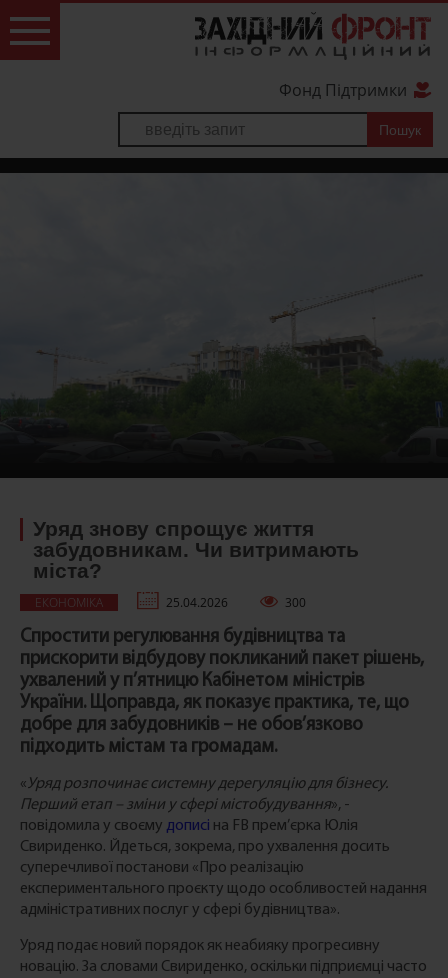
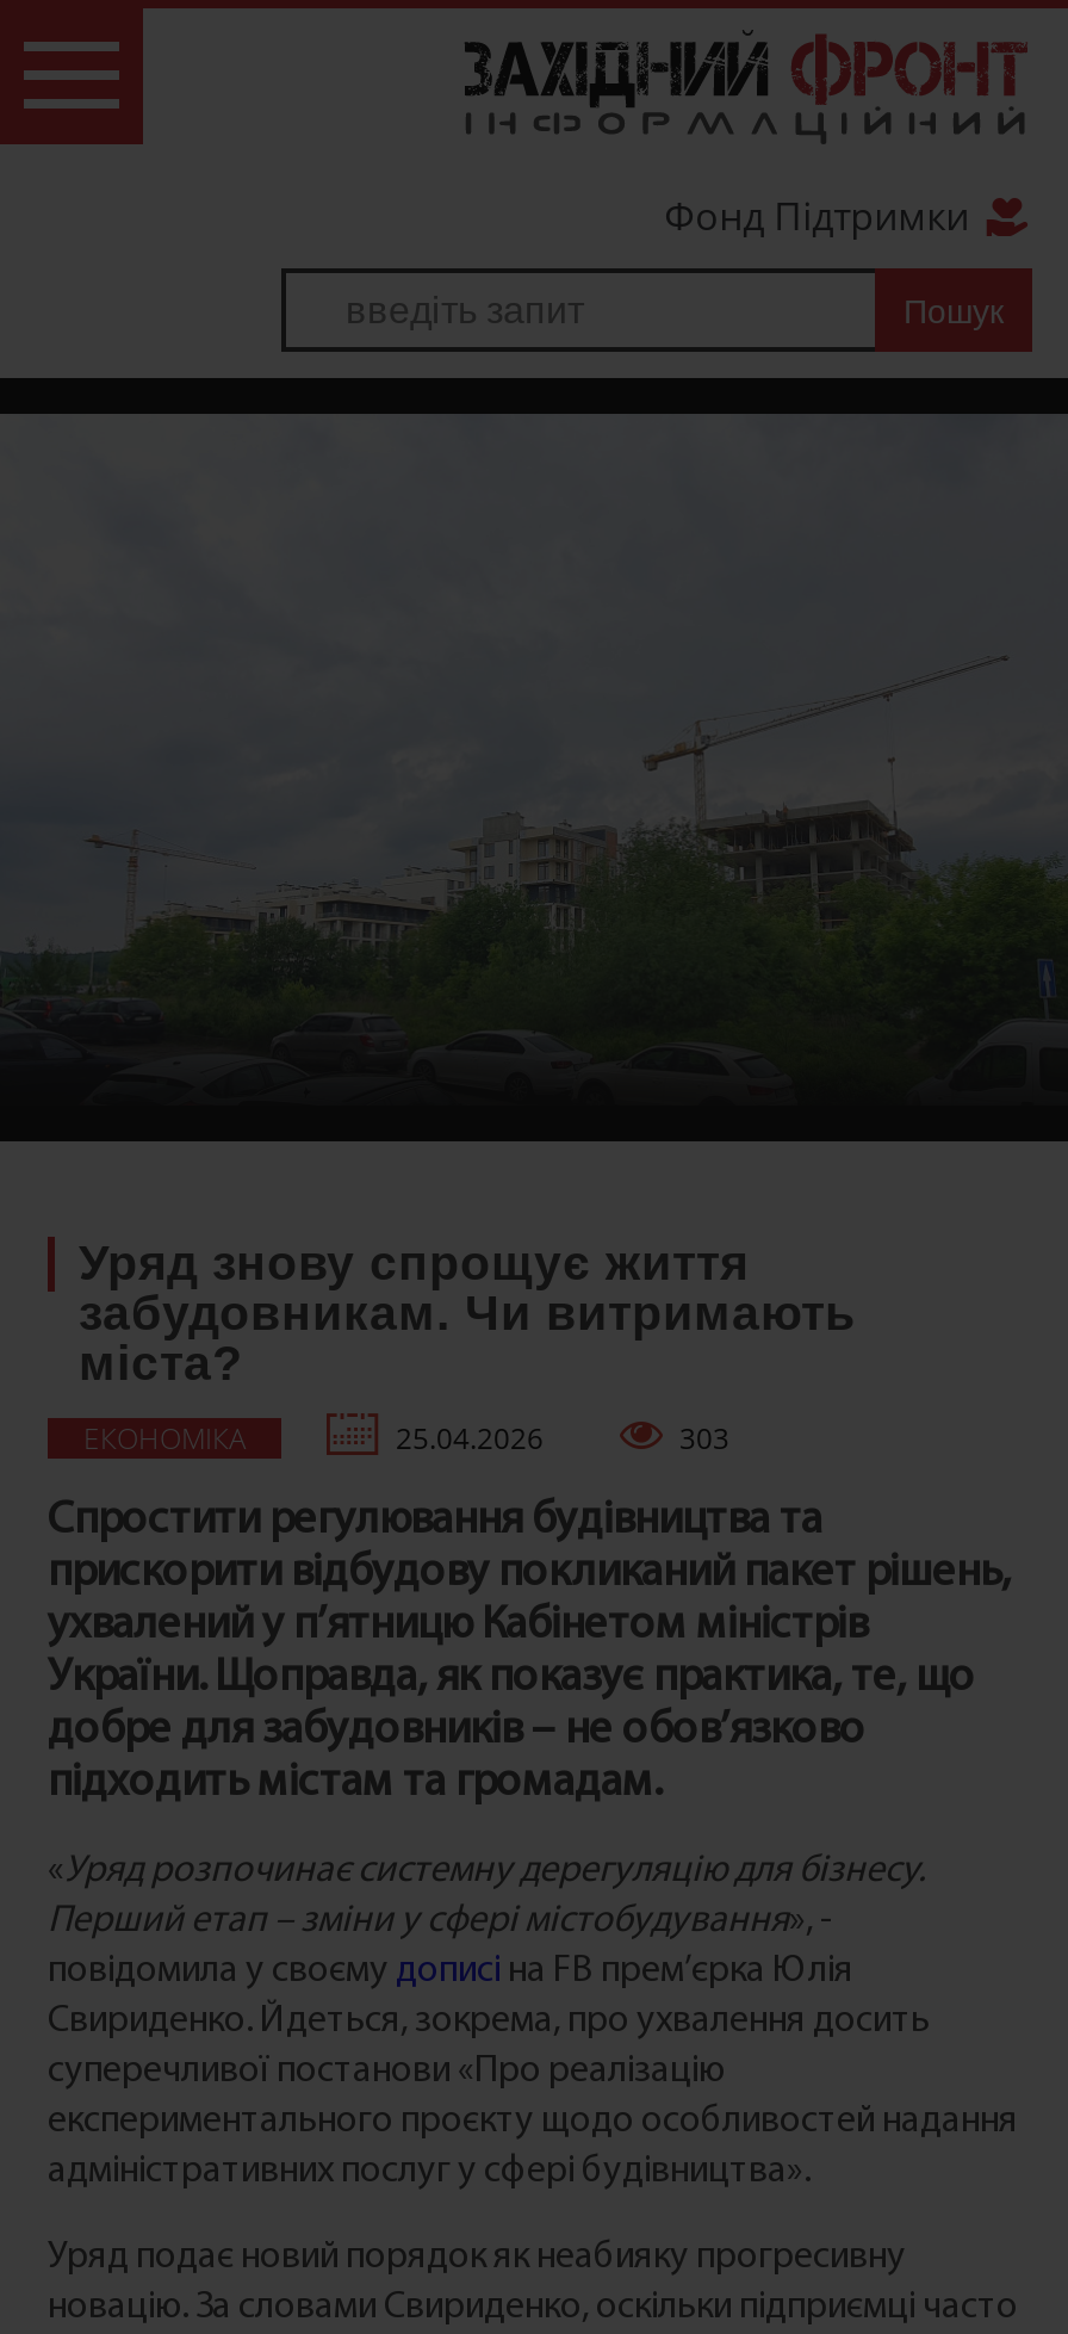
- 300
+ 303
